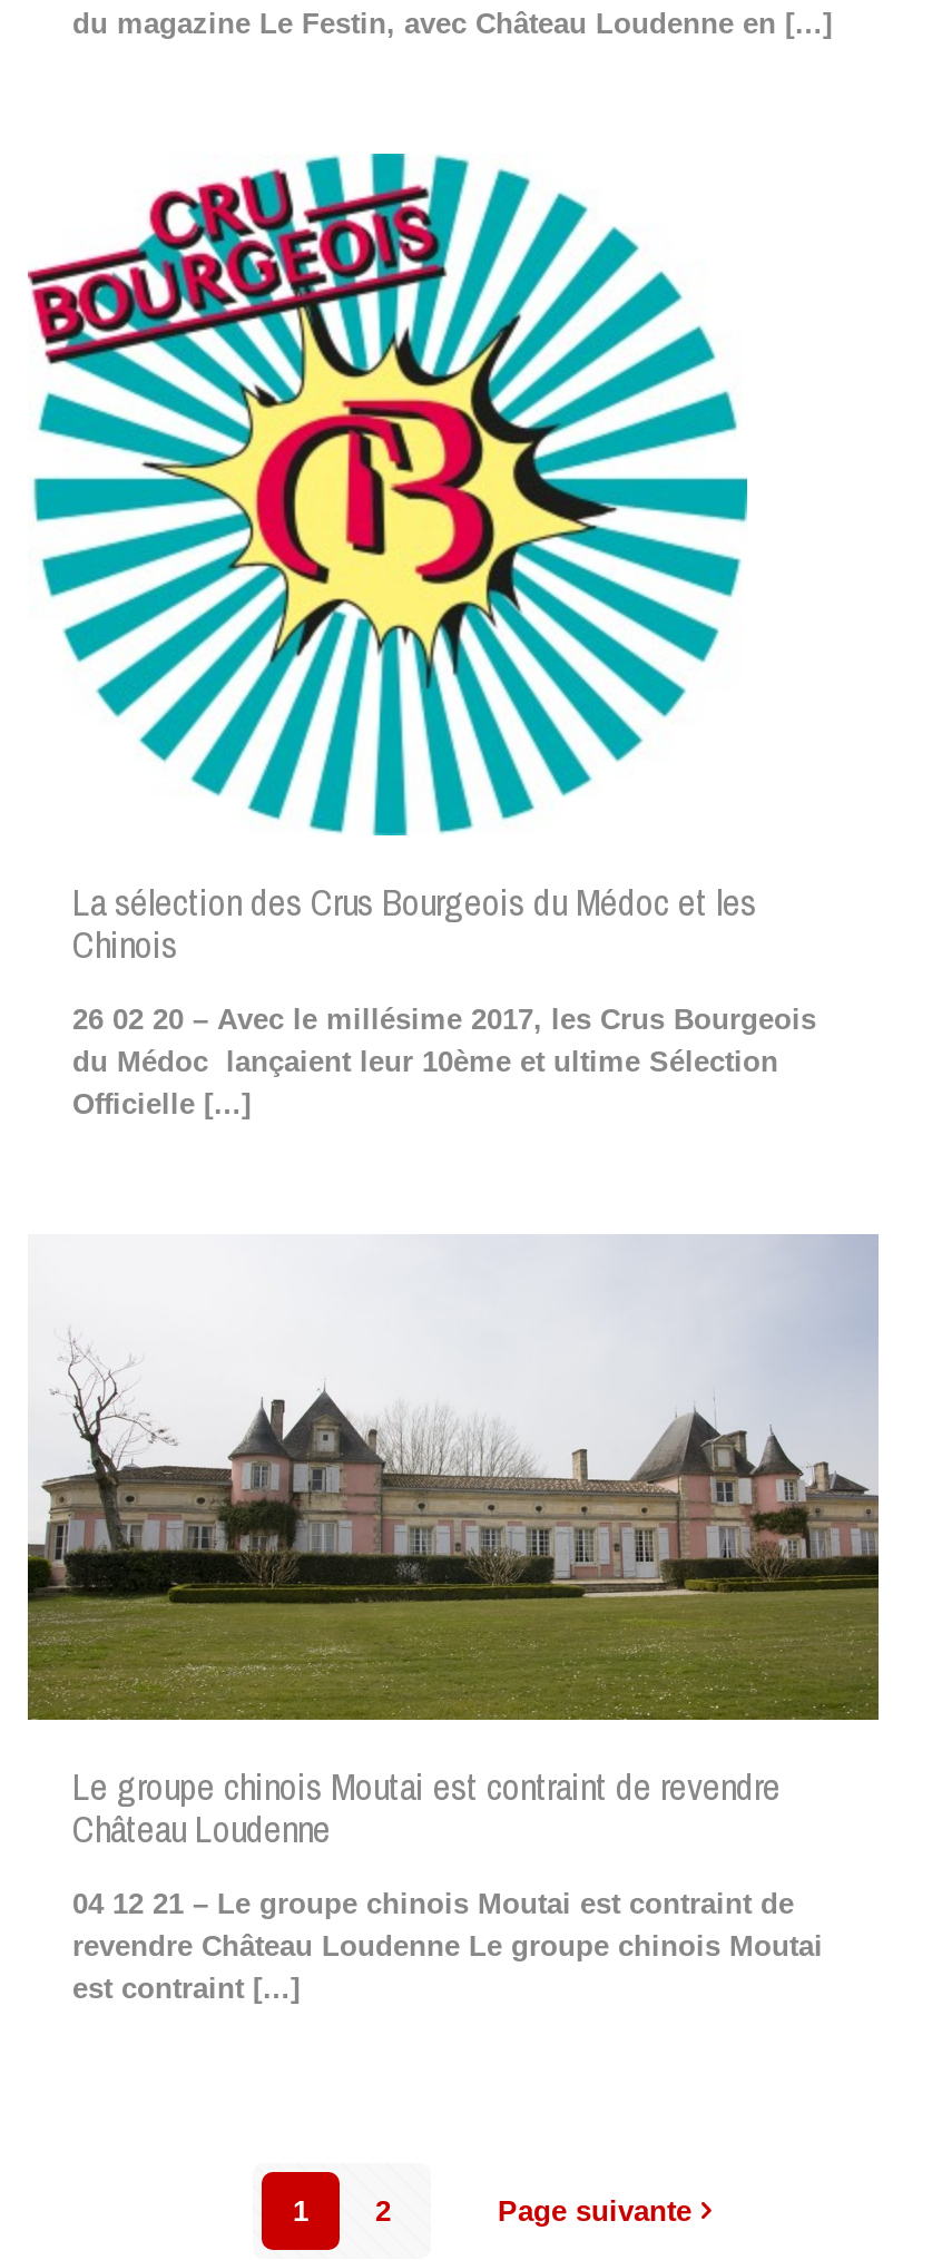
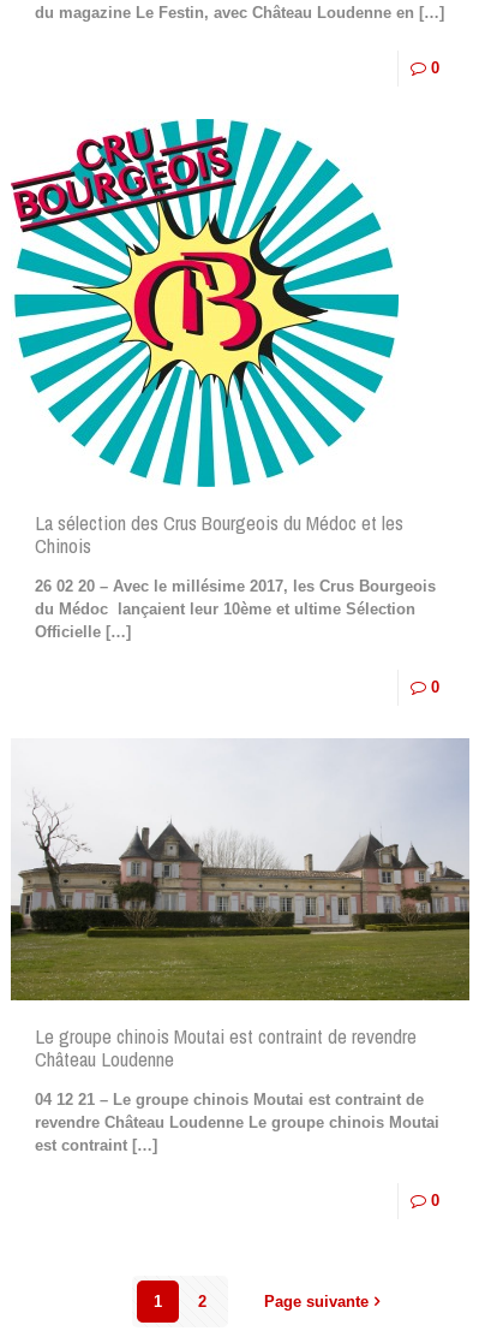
+ 0

+ 0

+ 0
